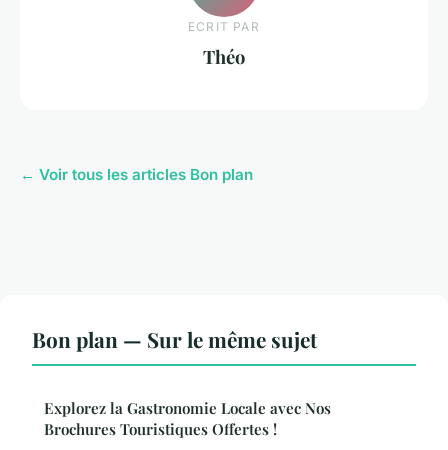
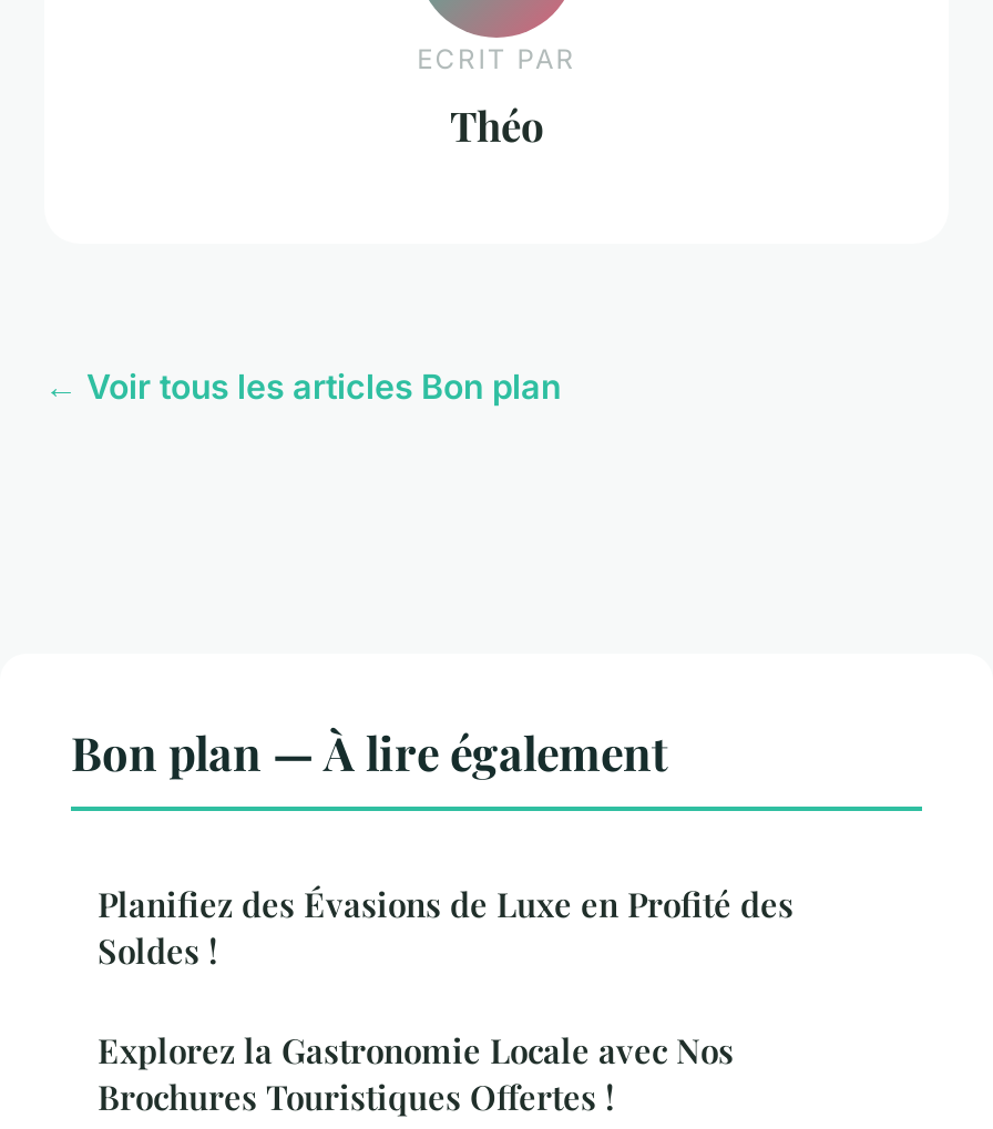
- Bon plan — Sur le même sujet
+ Bon plan — À lire également
+ Planifiez des Évasions de Luxe en Profité des
+ Soldes !
